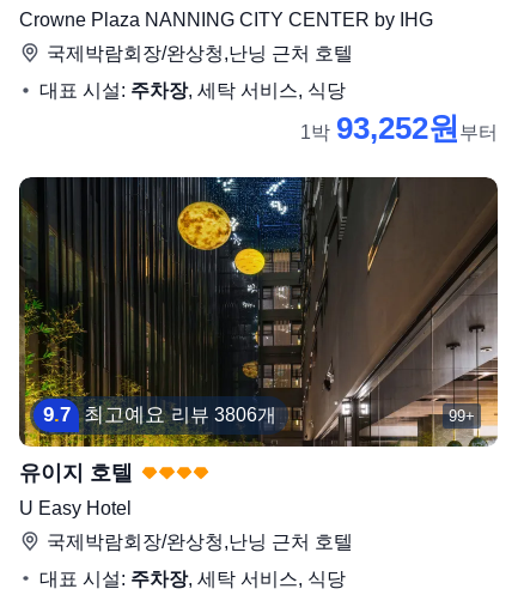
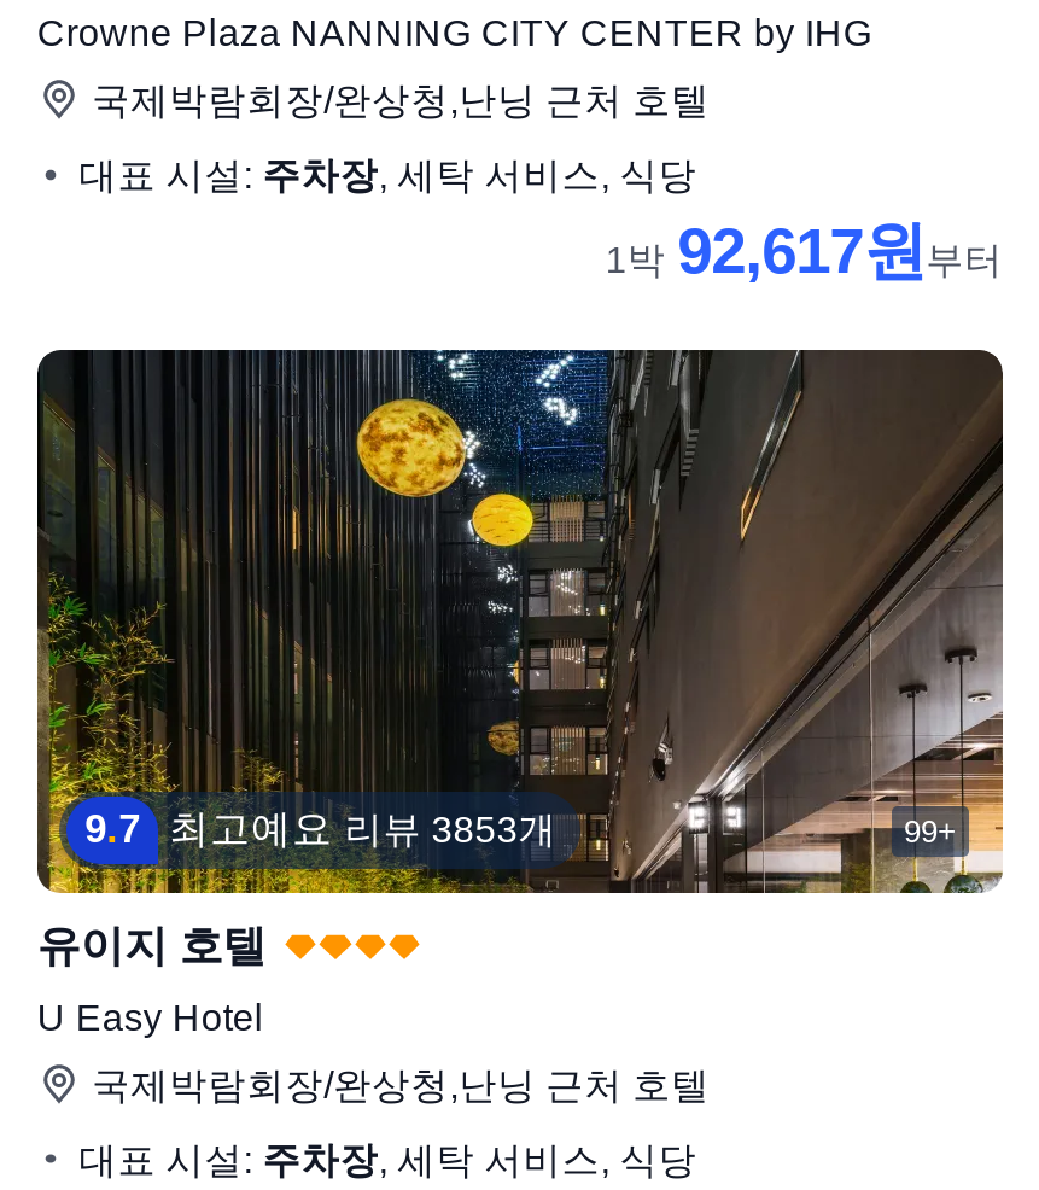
- 1박 93,252원부터
+ 1박 92,617원부터

- 최고예요 리뷰 3806개
+ 최고예요 리뷰 3853개
